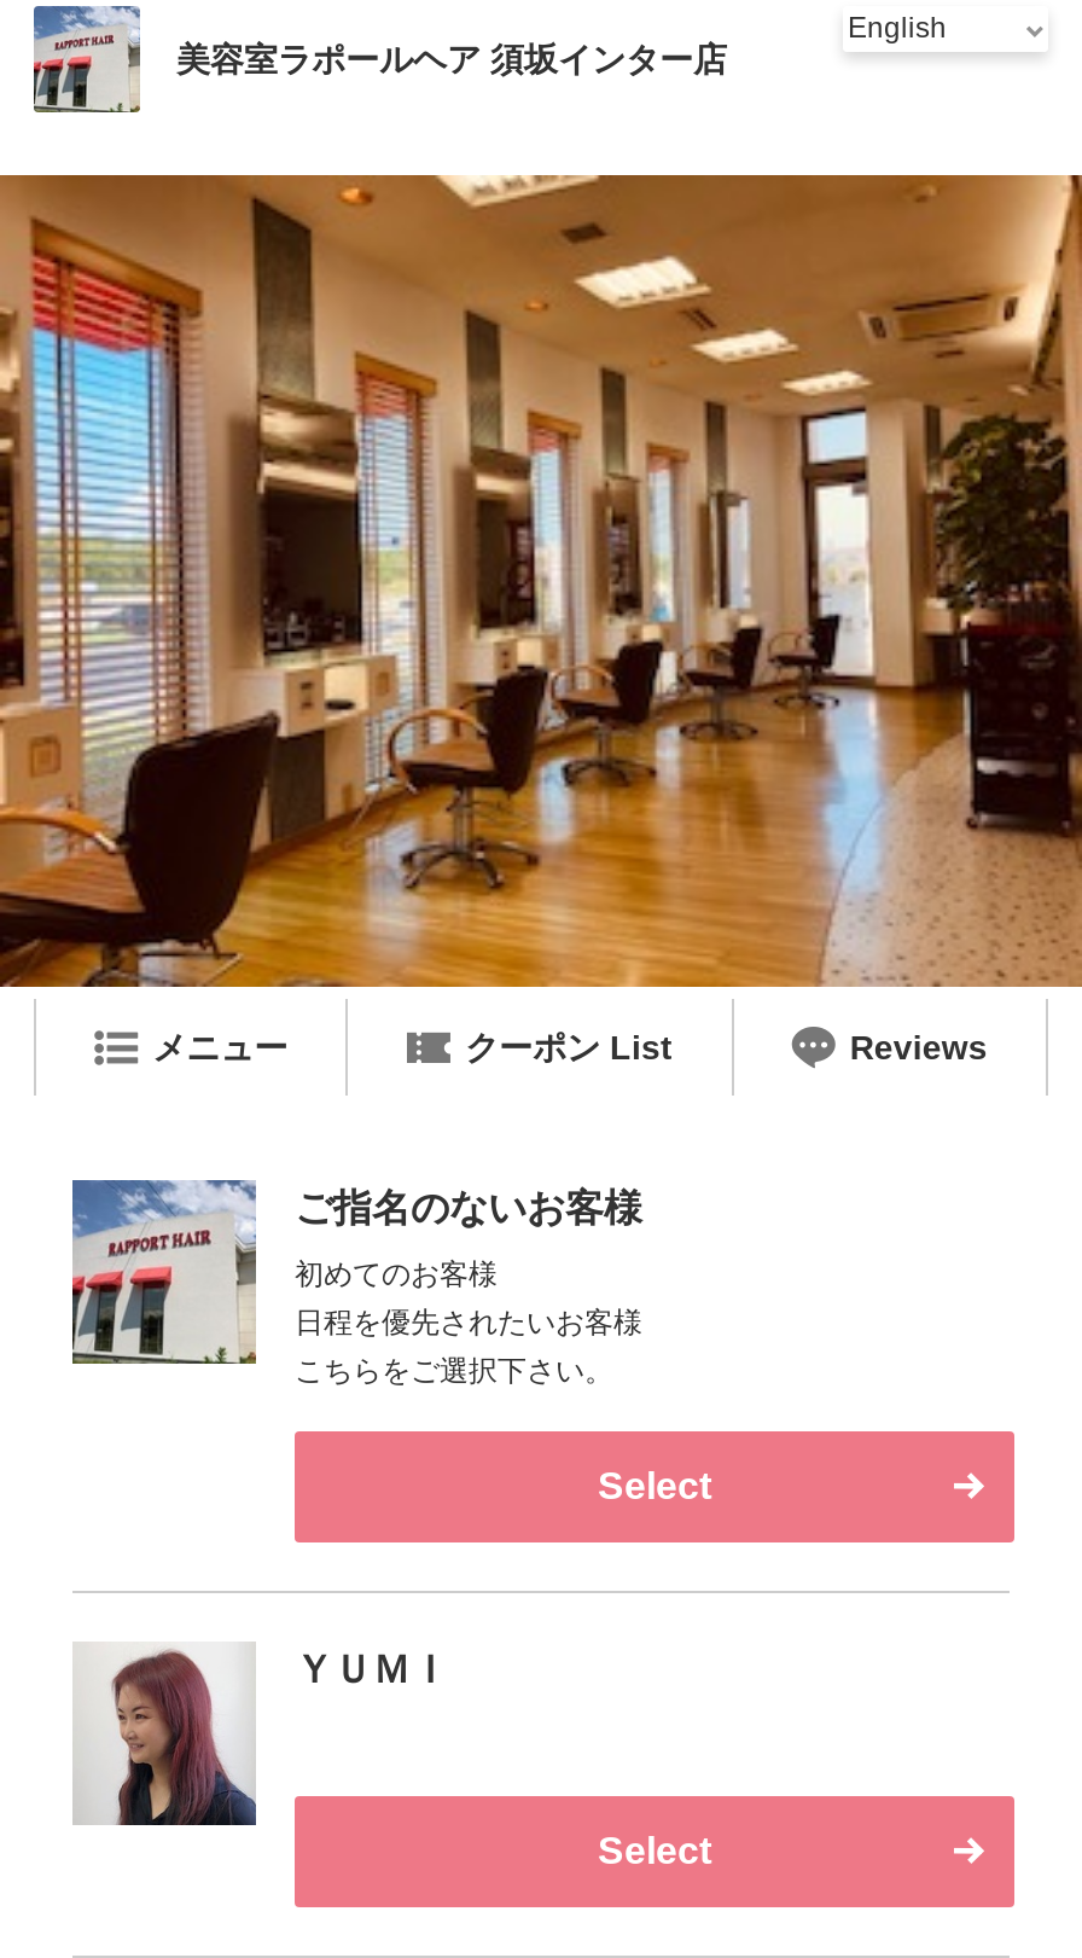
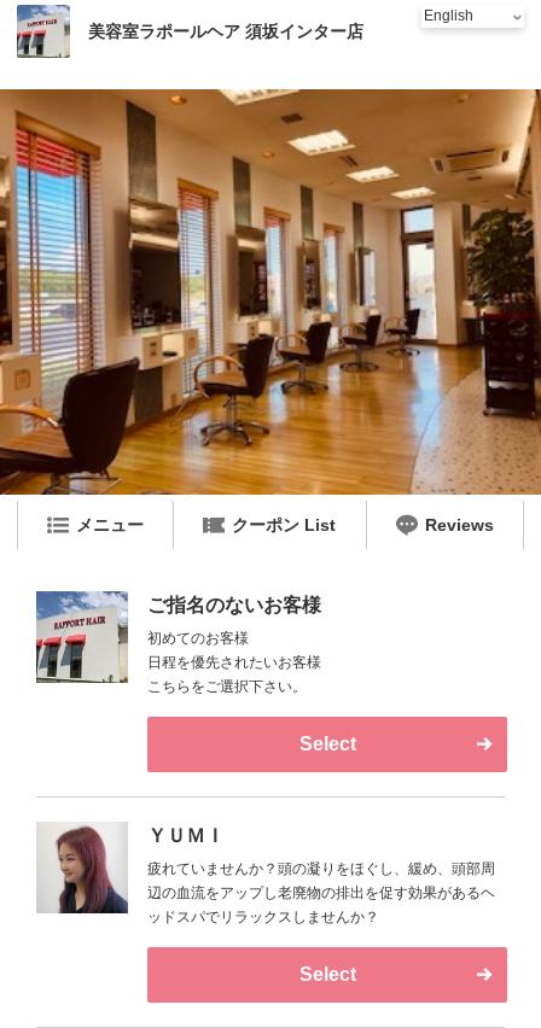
+ 疲れていませんか？頭の凝りをほぐし、緩め、頭部周
+ 辺の血流をアップし老廃物の排出を促す効果があるヘ
+ ッドスパでリラックスしませんか？
